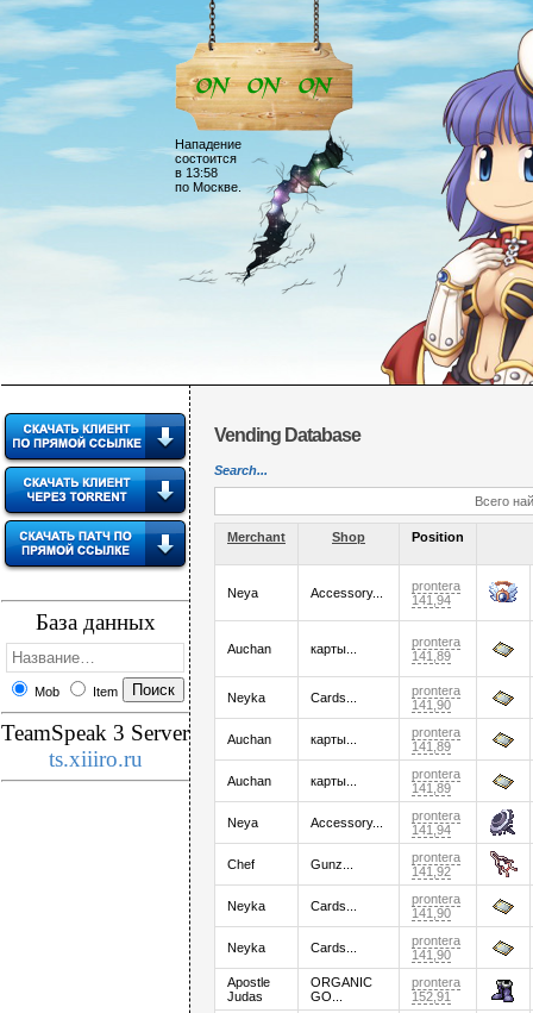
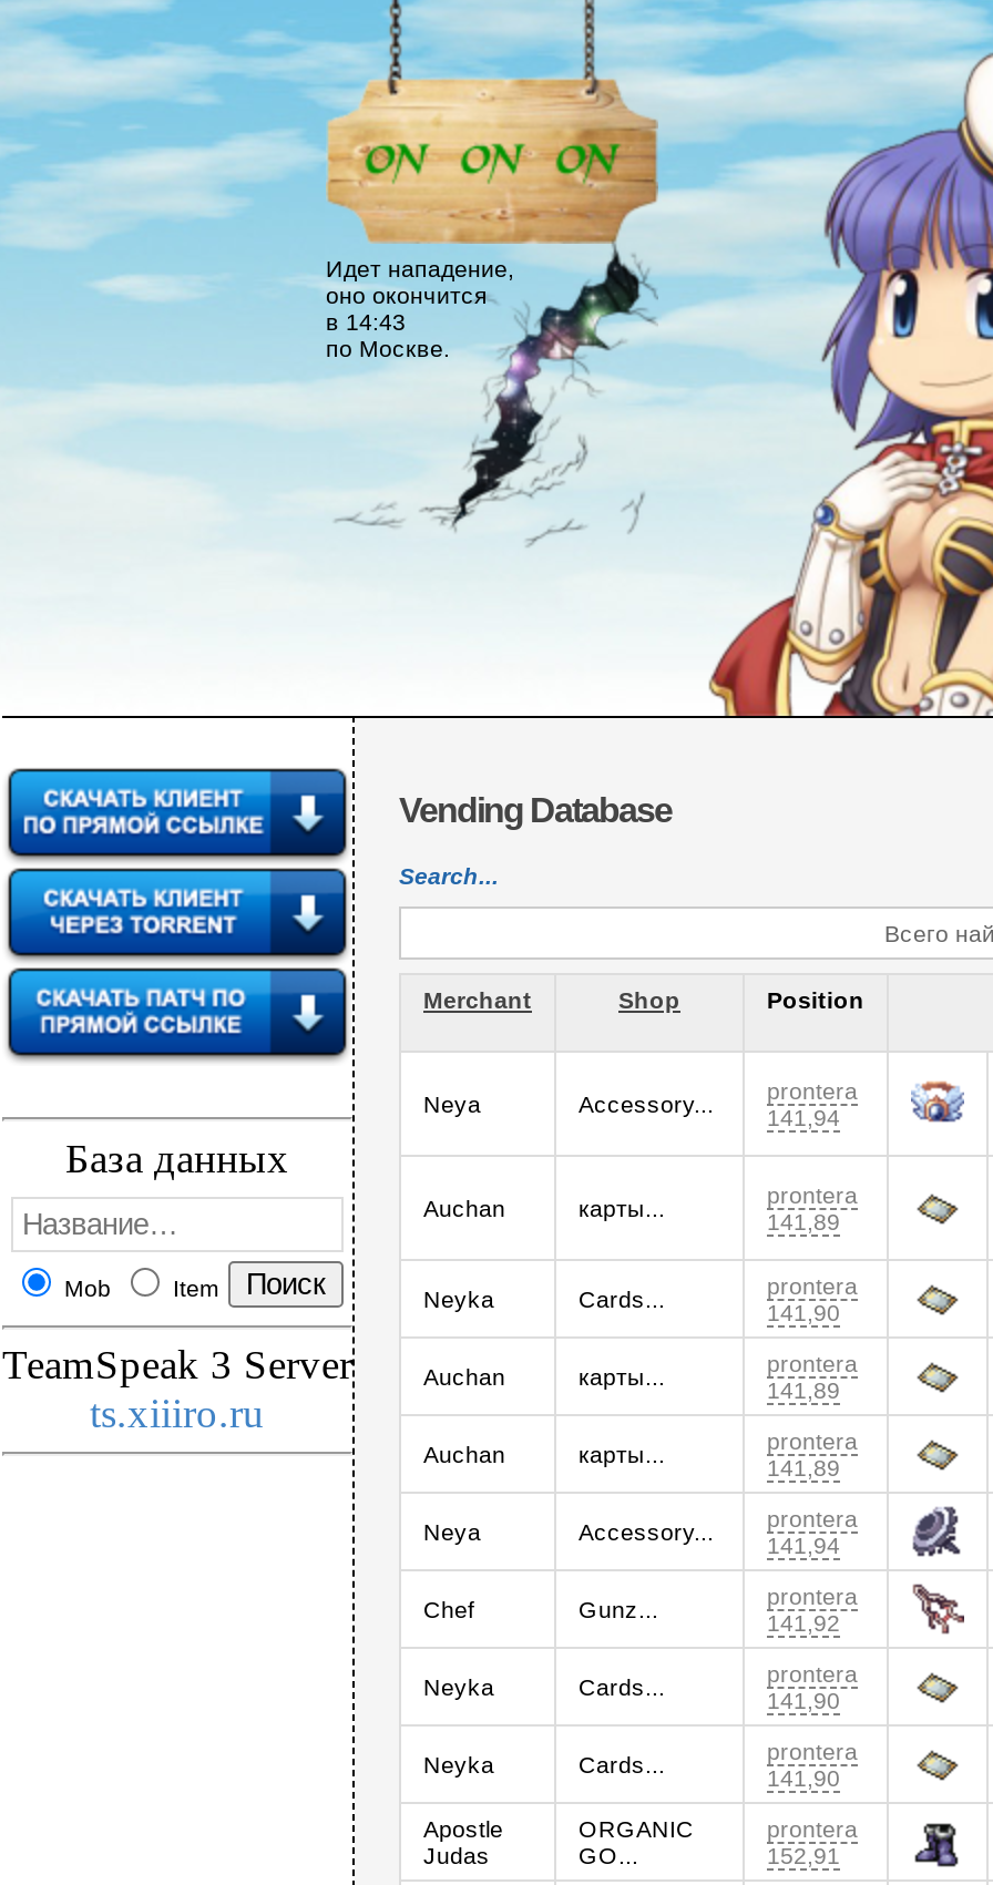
- Нападение
- состоится
- в 13:58
+ Идет нападение,
+ оно окончится
+ в 14:43
